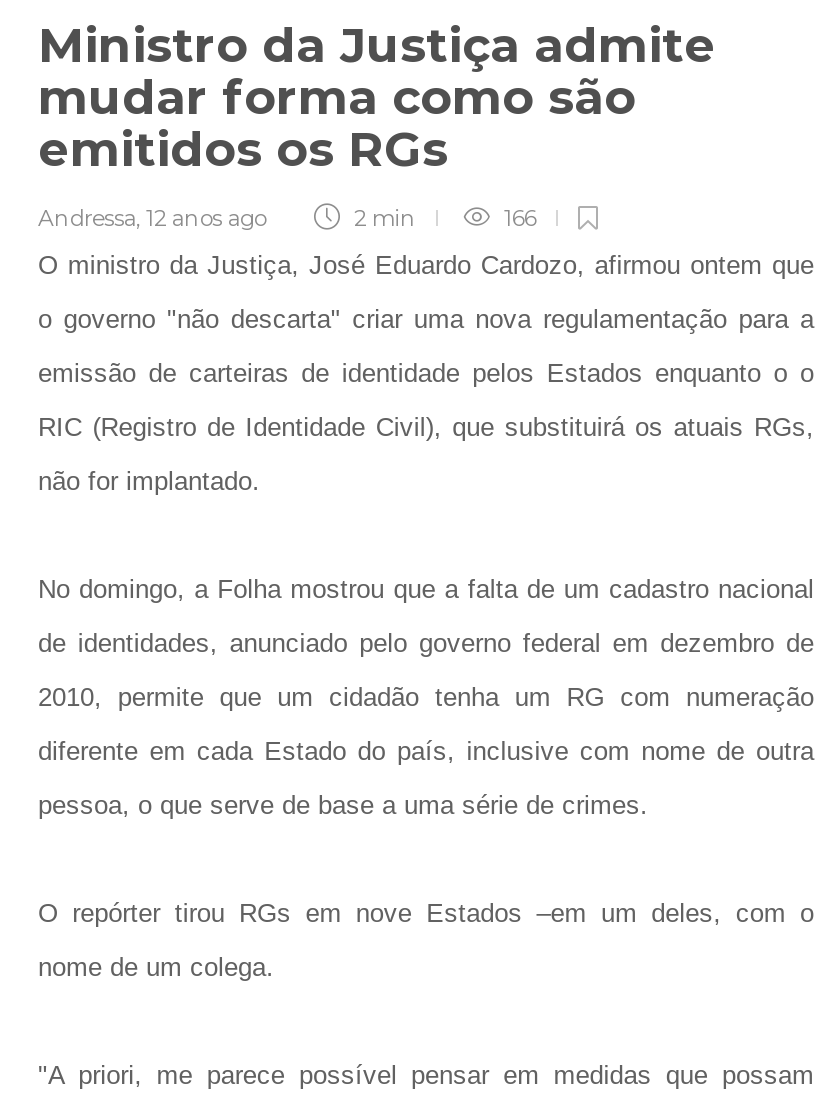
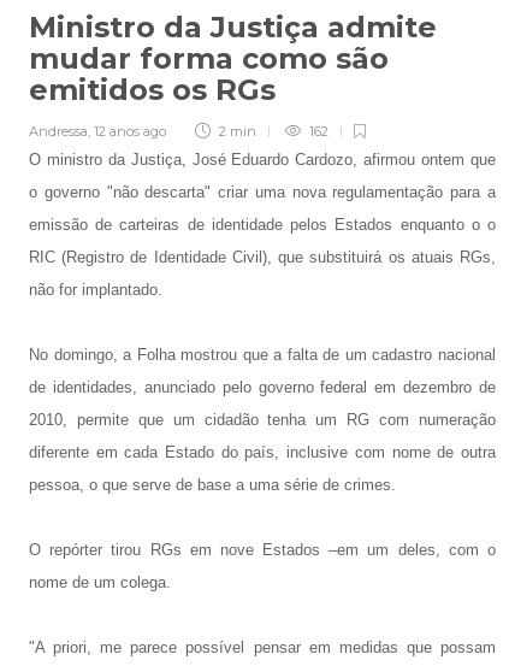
- 166
+ 162
